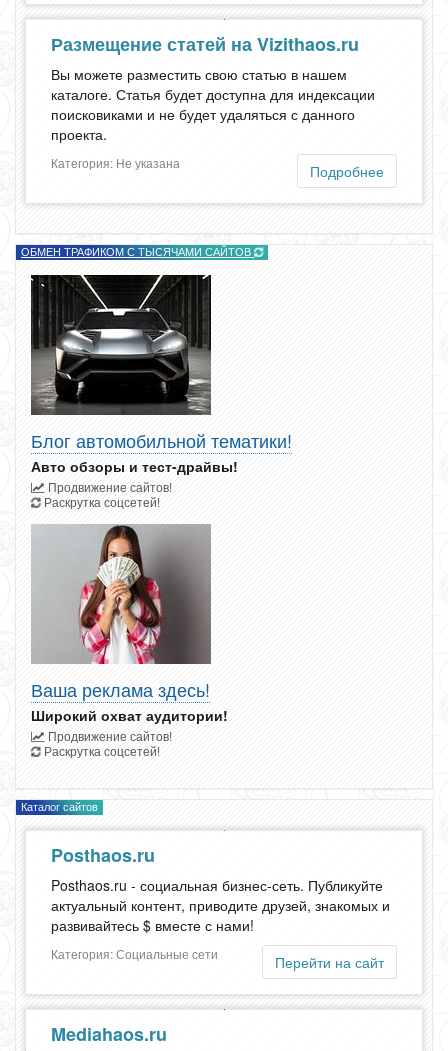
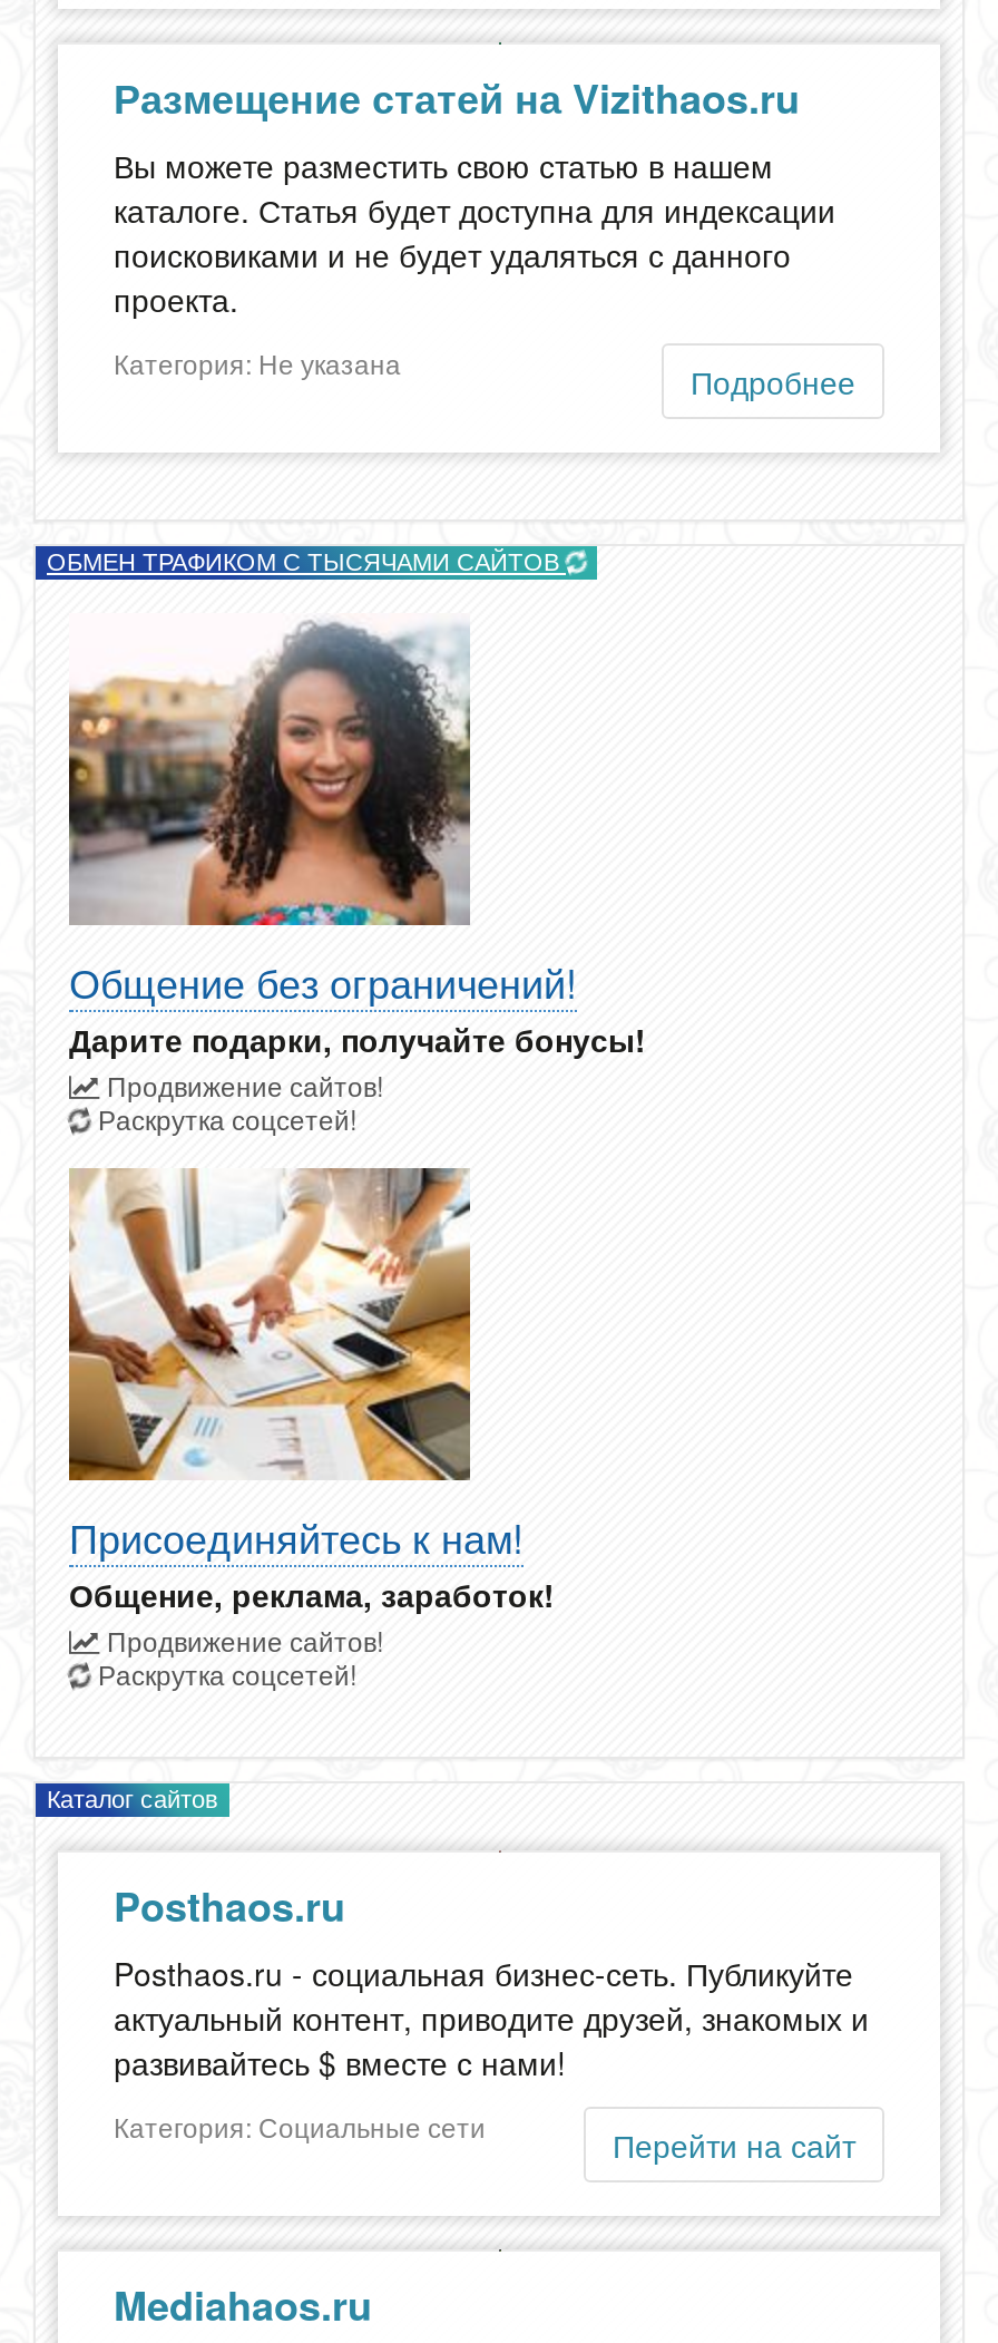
- [image]
- Блог автомобильной тематики!
- Авто обзоры и тест-драйвы!
+ [image]
+ Общение без ограничений!
+ Дарите подарки, получайте бонусы!

- [image]
- Ваша реклама здесь!
- Широкий охват аудитории!
+ [image]
+ Присоединяйтесь к нам!
+ Общение, реклама, заработок!
